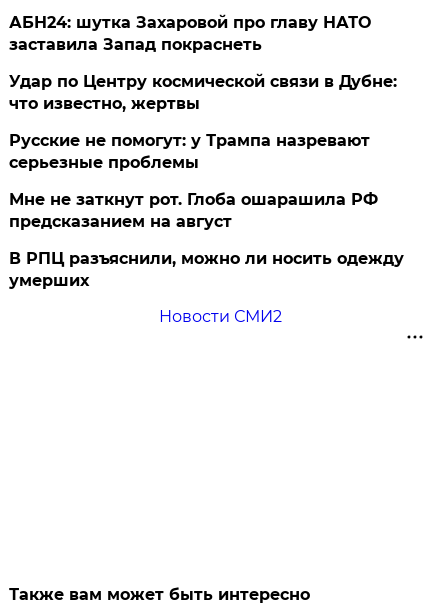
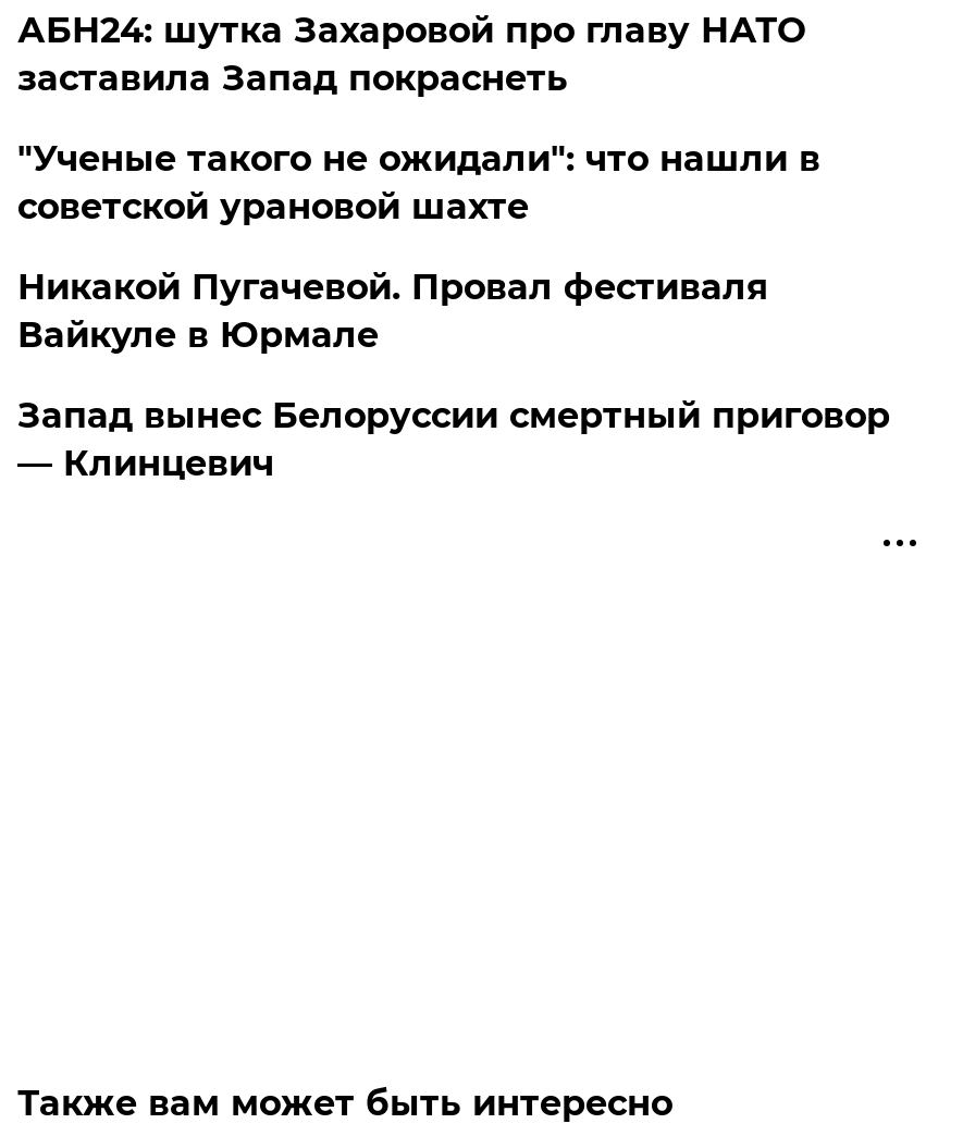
- Удар по Центру космической связи в Дубне:
- что известно, жертвы
- Русские не помогут: у Трампа назревают
- серьезные проблемы
- Мне не заткнут рот. Глоба ошарашила РФ
- предсказанием на август
- В РПЦ разъяснили, можно ли носить одежду
- умерших
- Новости СМИ2
+ "Ученые такого не ожидали": что нашли в
+ советской урановой шахте
+ Никакой Пугачевой. Провал фестиваля
+ Вайкуле в Юрмале
+ Запад вынес Белоруссии смертный приговор
+ — Клинцевич
